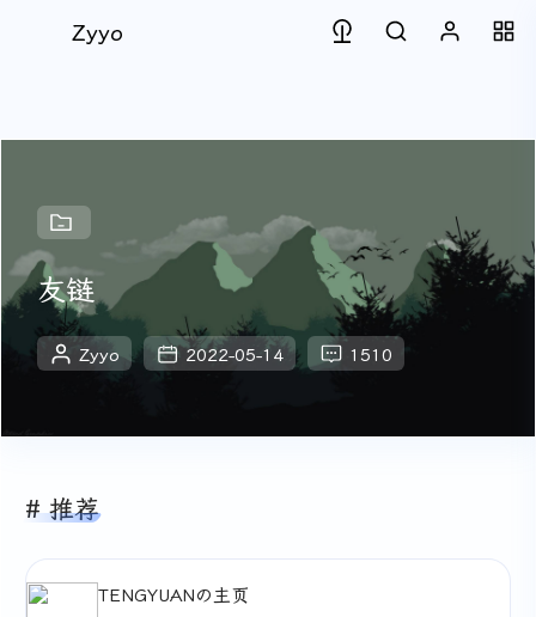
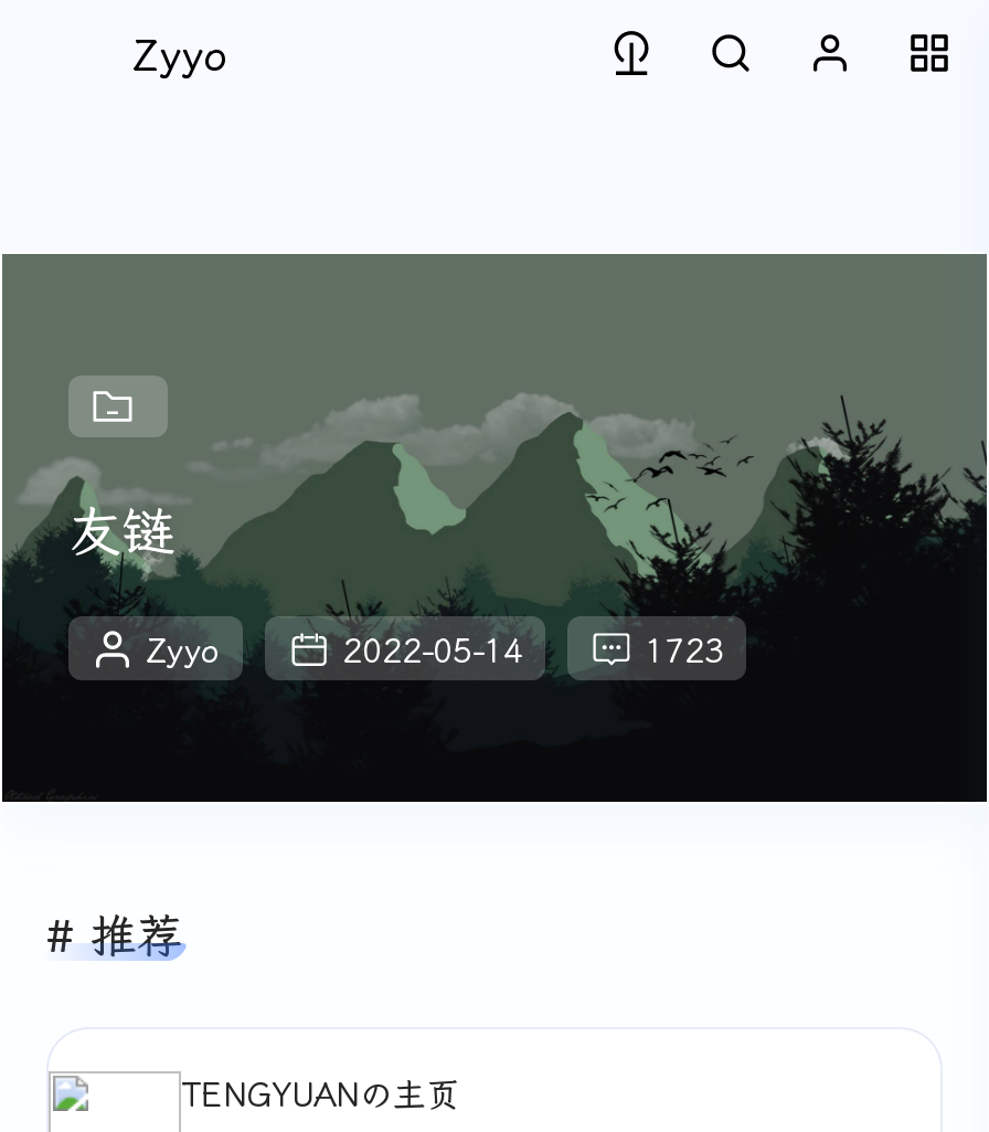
- 1510
+ 1723
